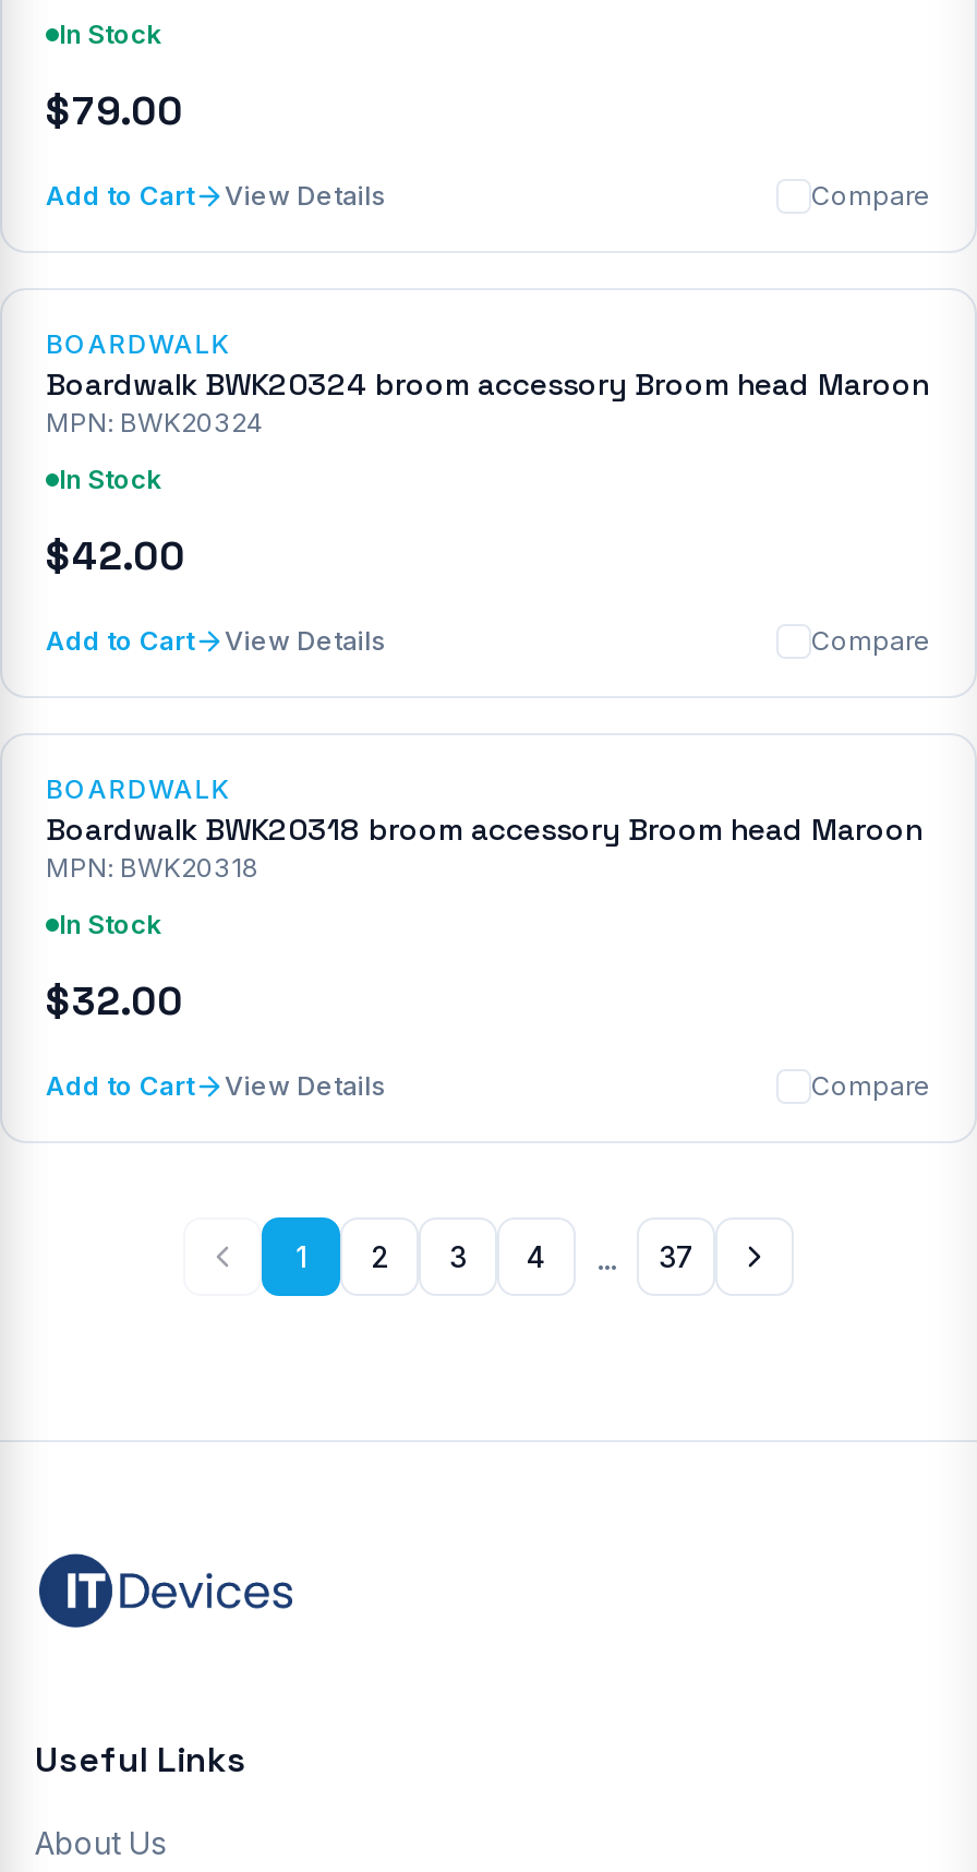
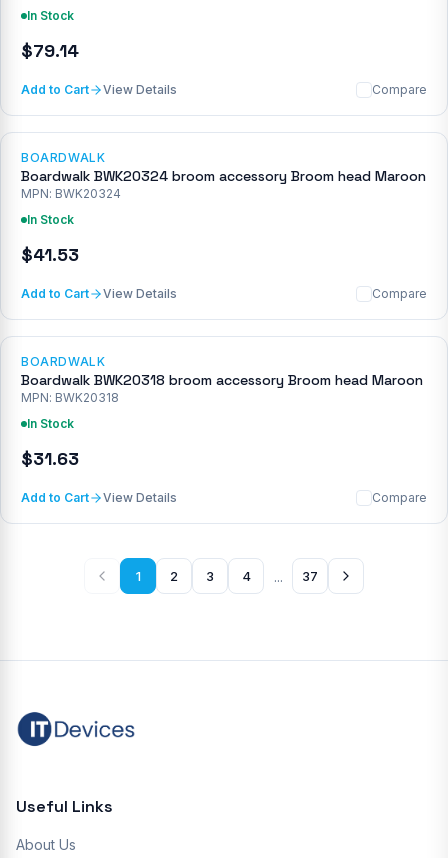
- $79.00
+ $79.14

- $42.00
+ $41.53

- $32.00
+ $31.63
